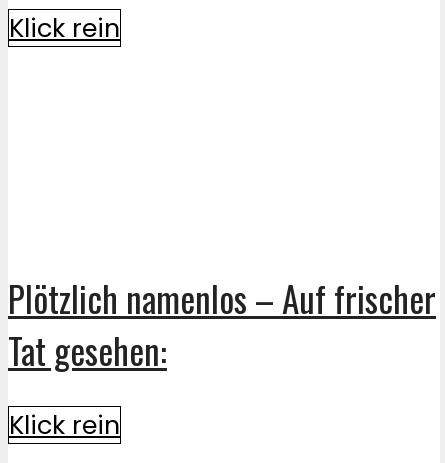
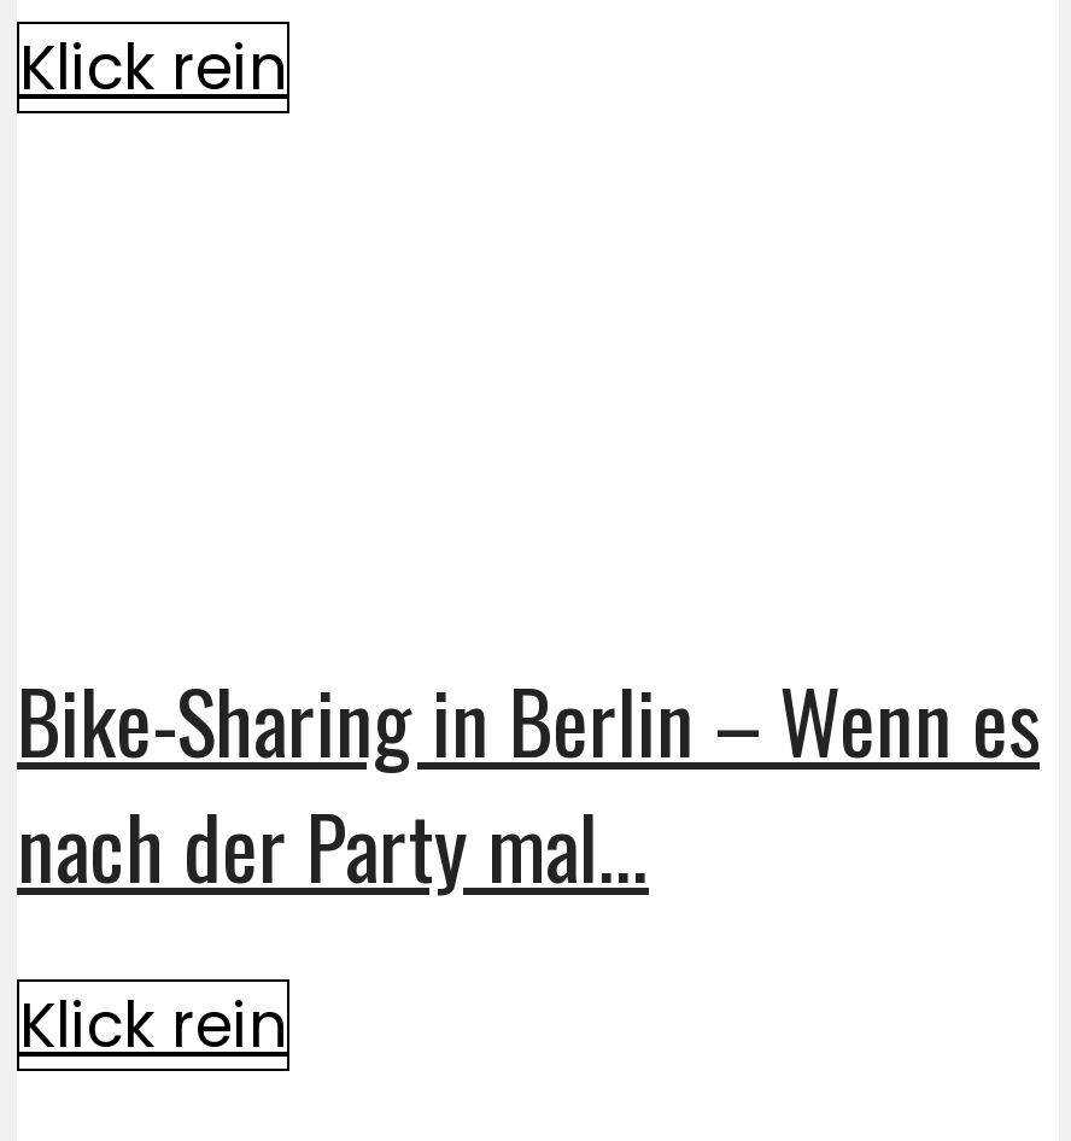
- Plötzlich namenlos – Auf frischer
- Tat gesehen:
+ Bike-Sharing in Berlin – Wenn es
+ nach der Party mal...
